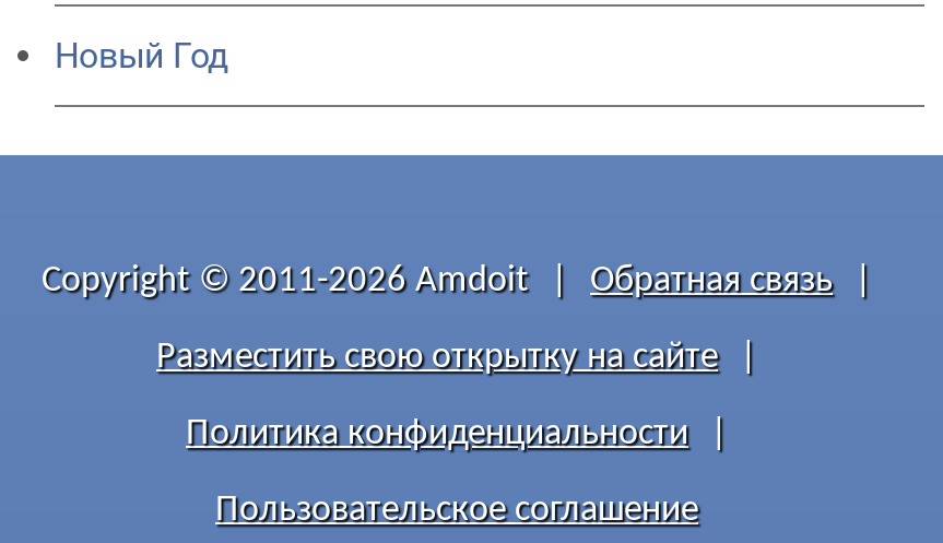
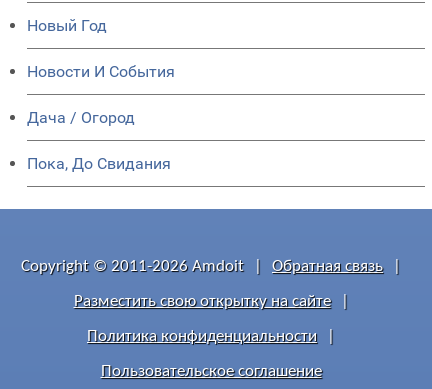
+ Новости И События
+ Дача / Огород
+ Пока, До Свидания
